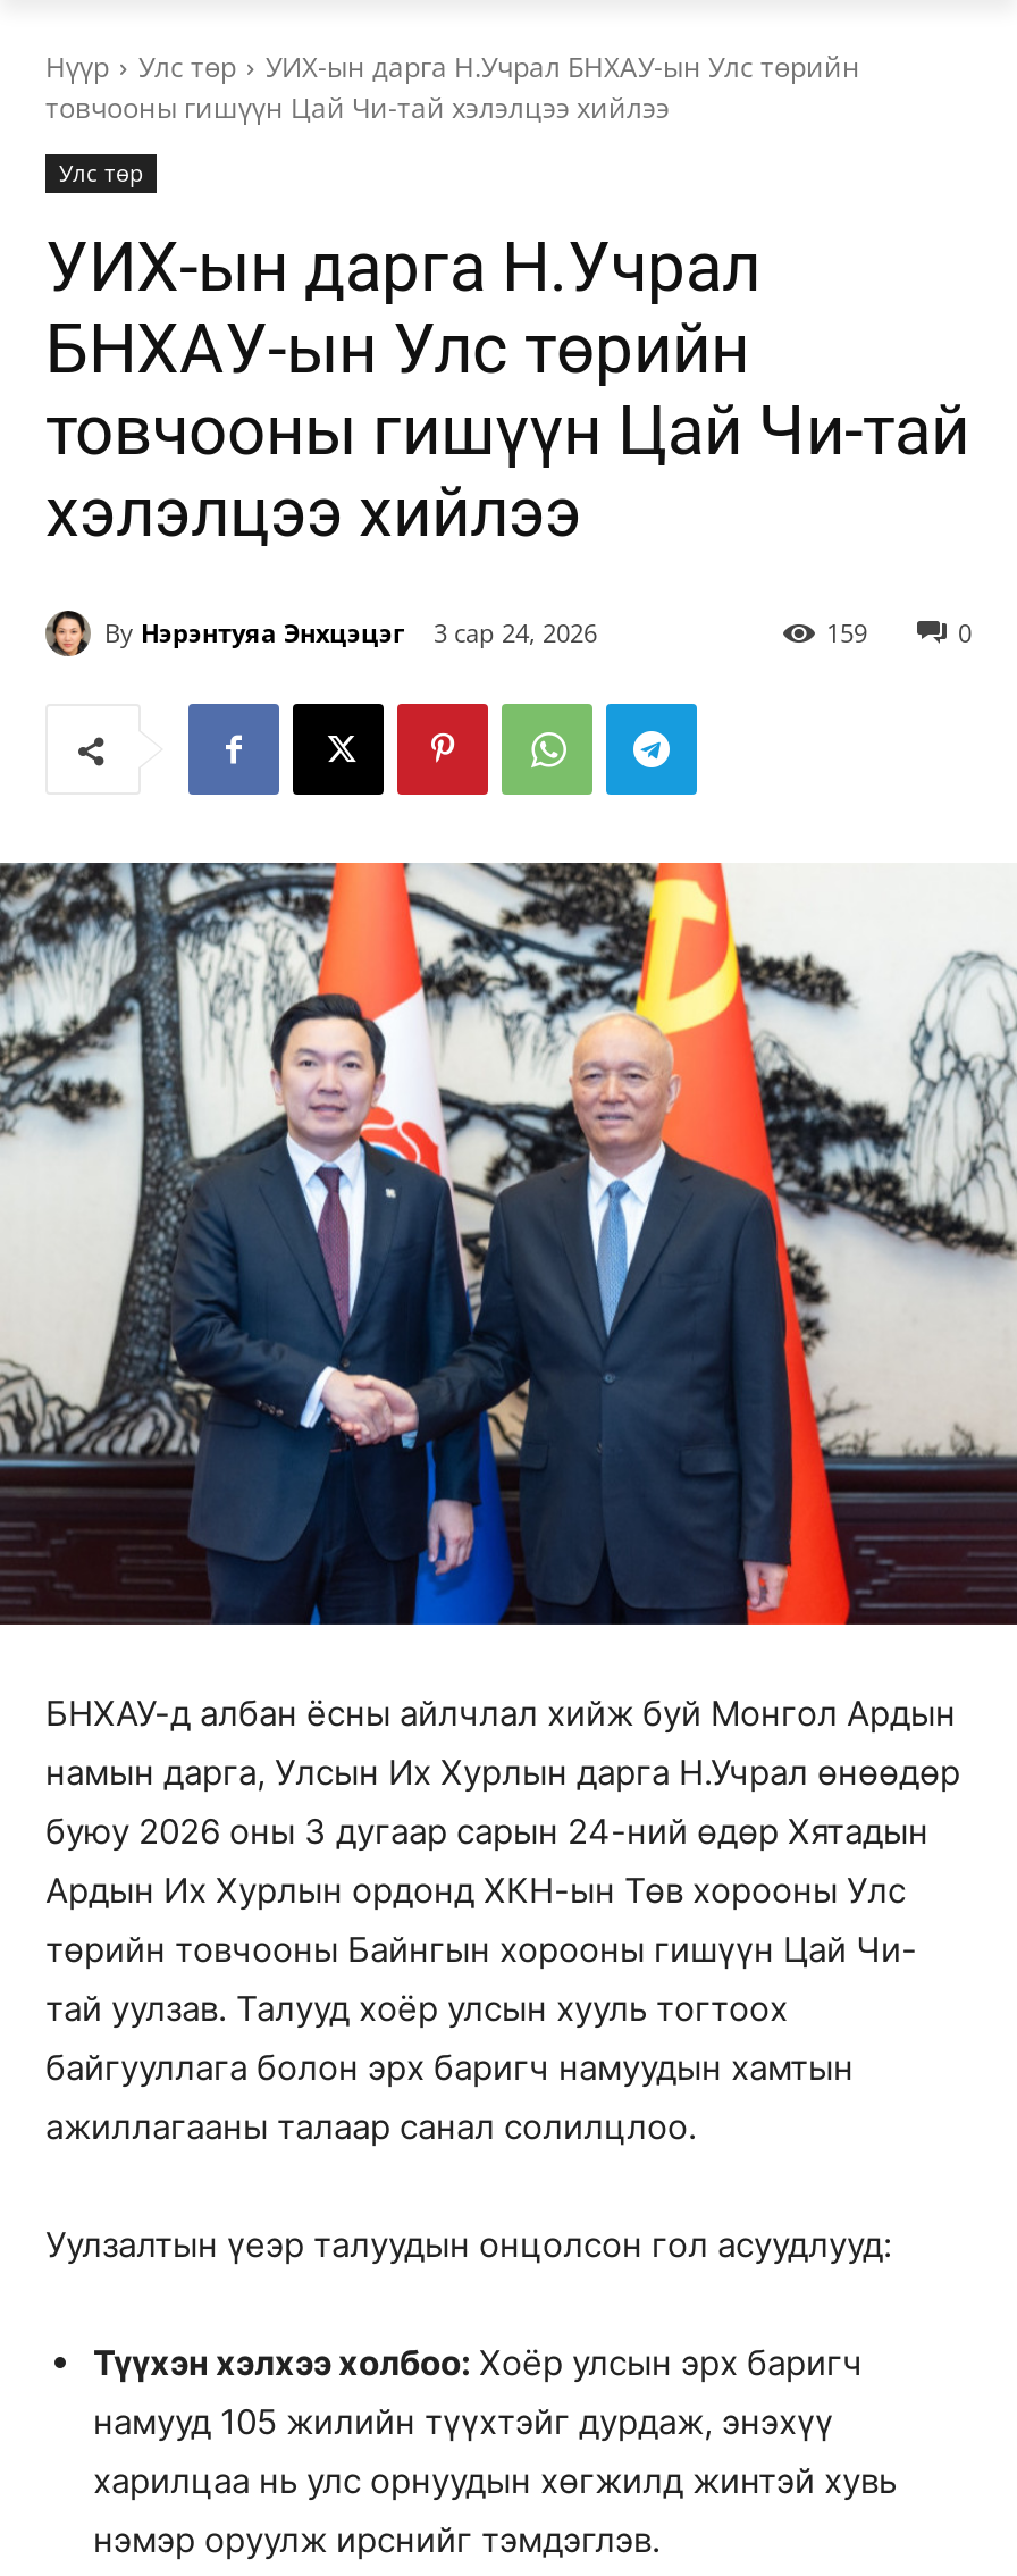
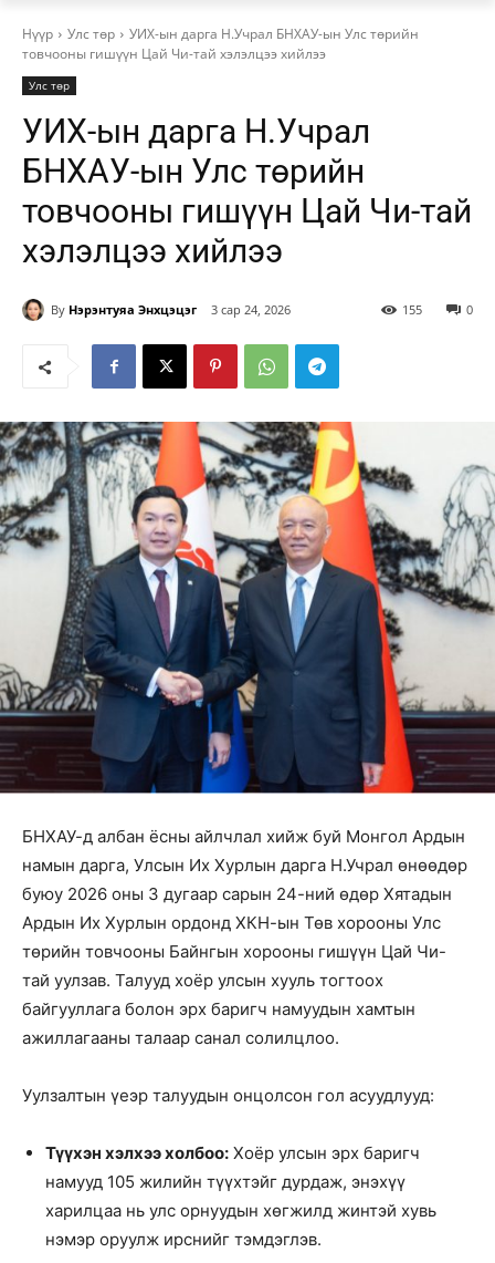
- 159
+ 155
